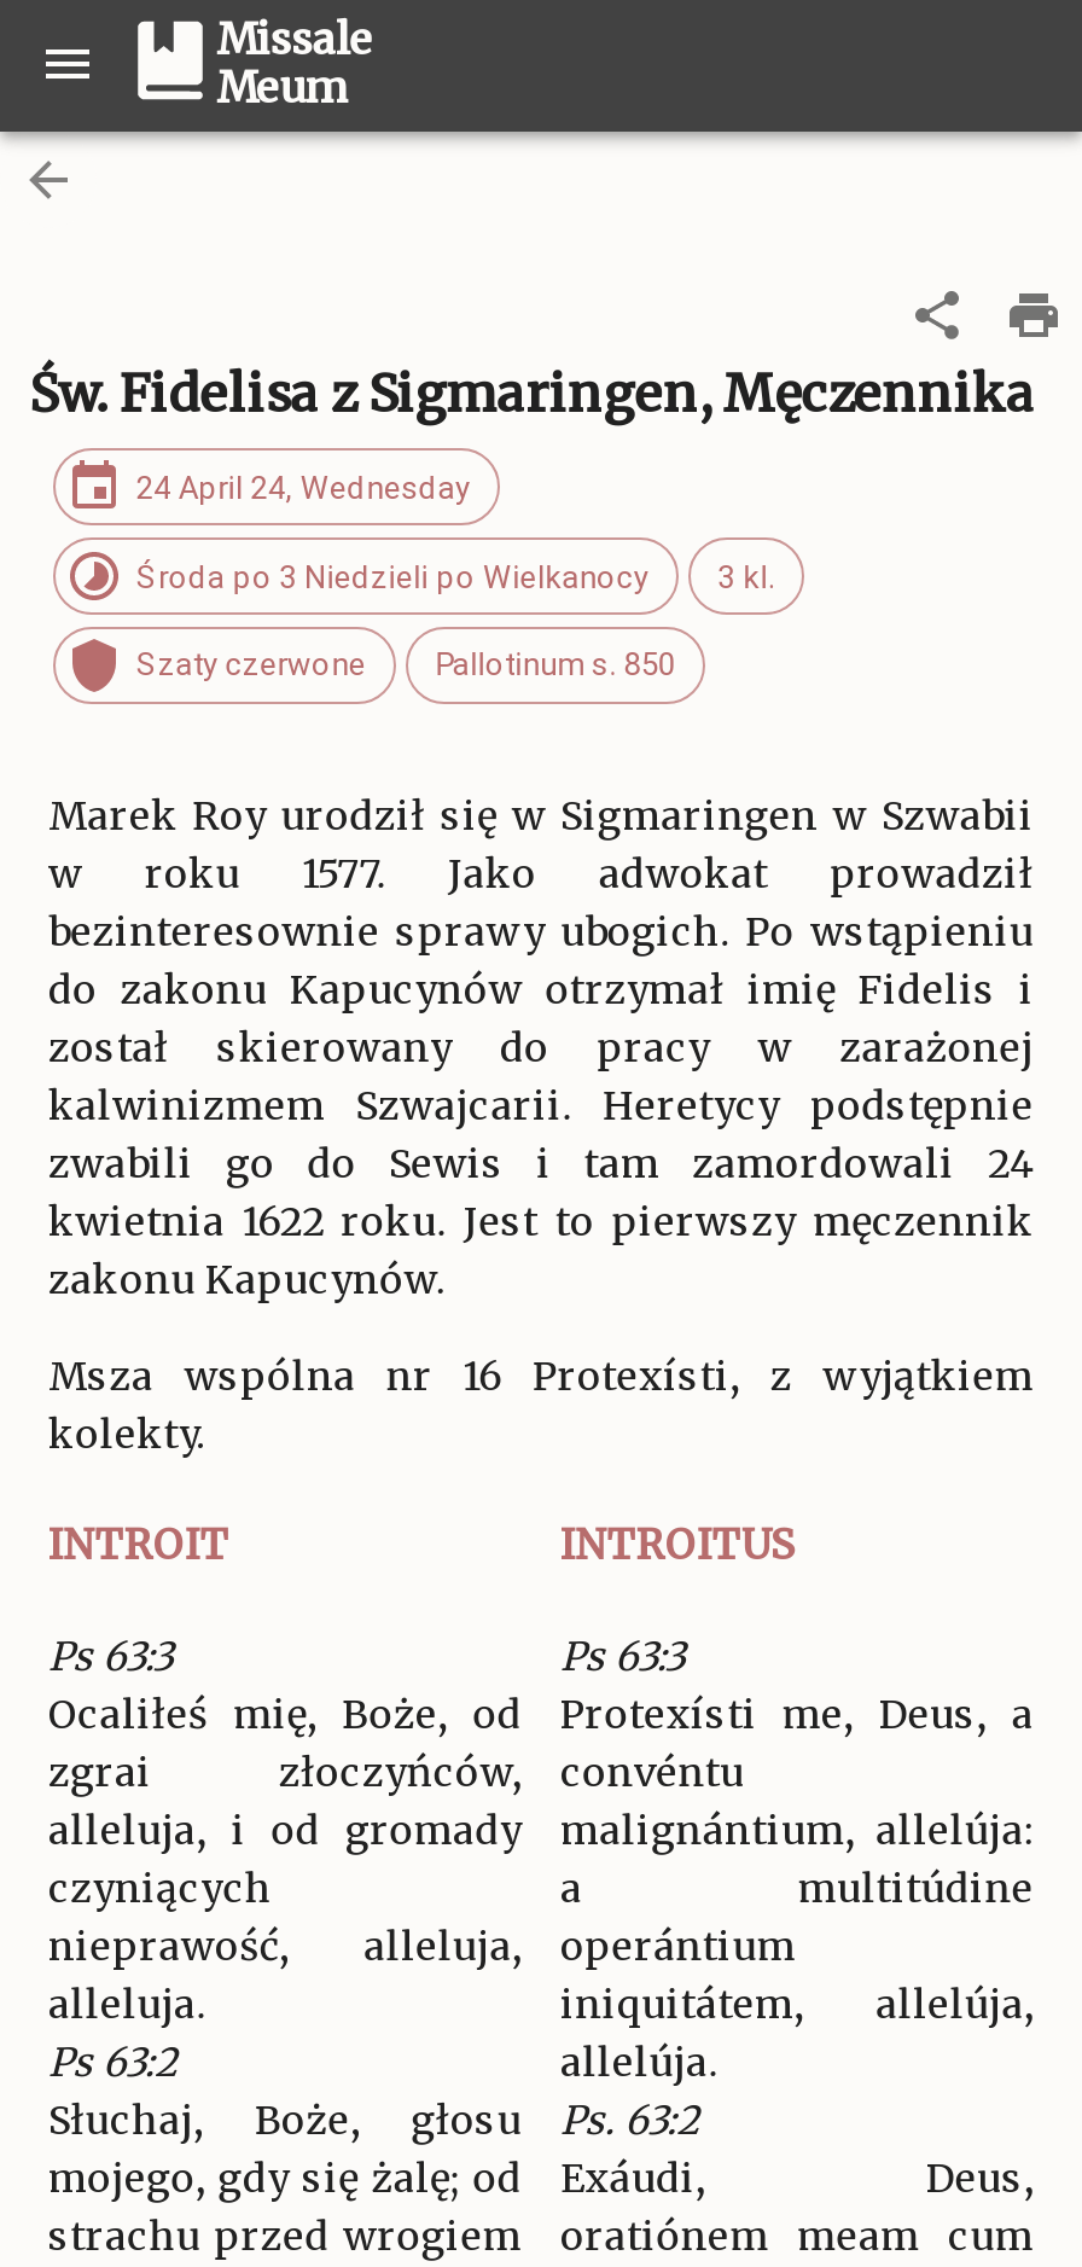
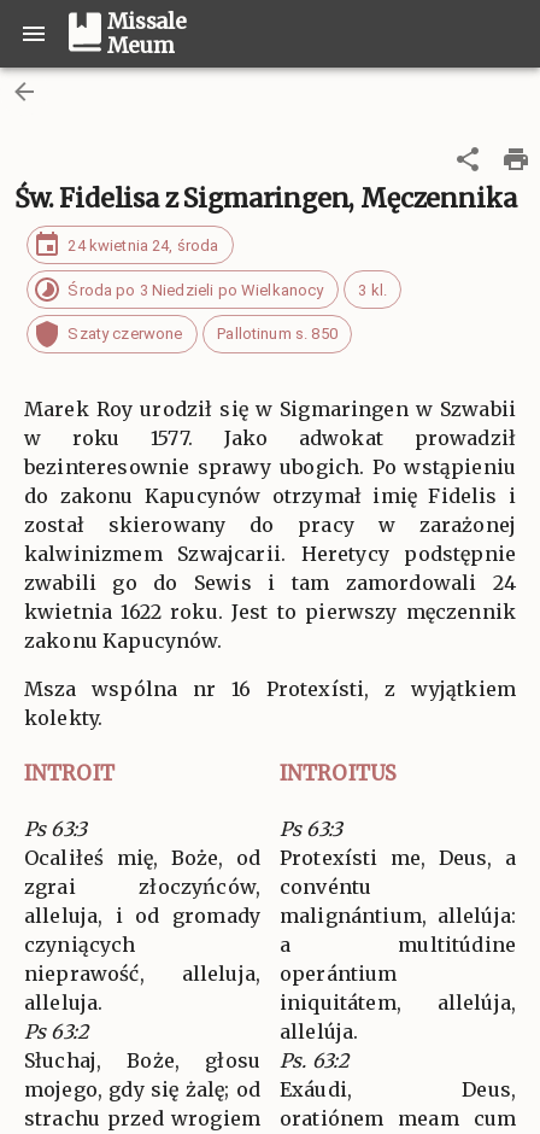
- 24 April 24, Wednesday
+ 24 kwietnia 24, środa
